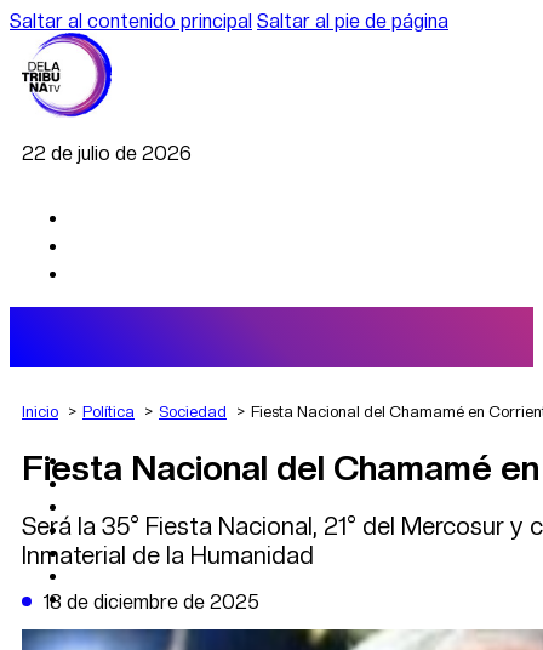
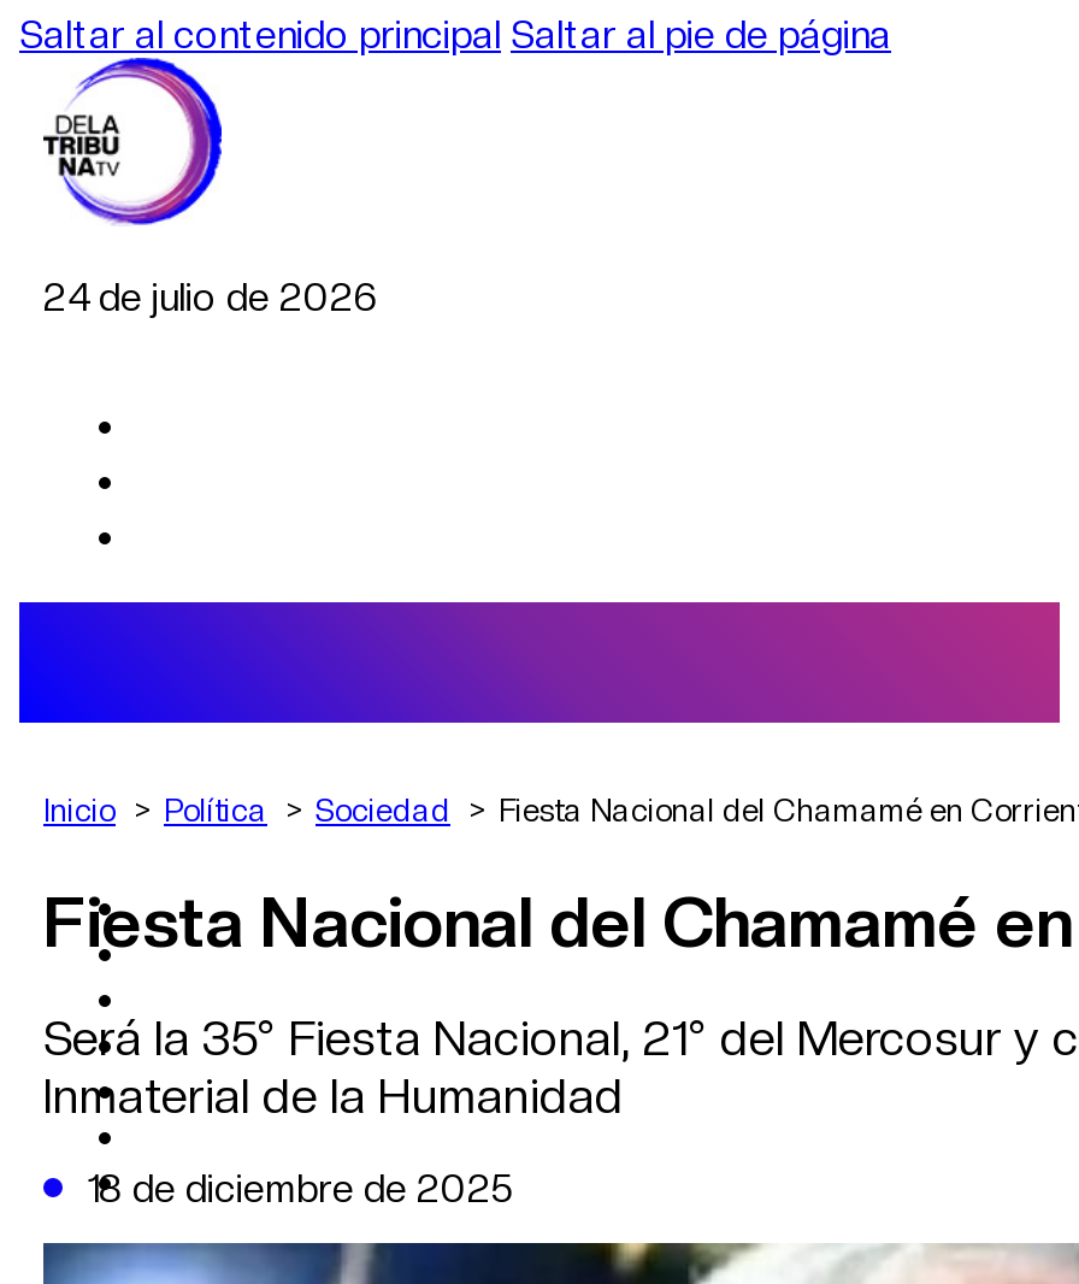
- 22 de julio de 2026
+ 24 de julio de 2026
